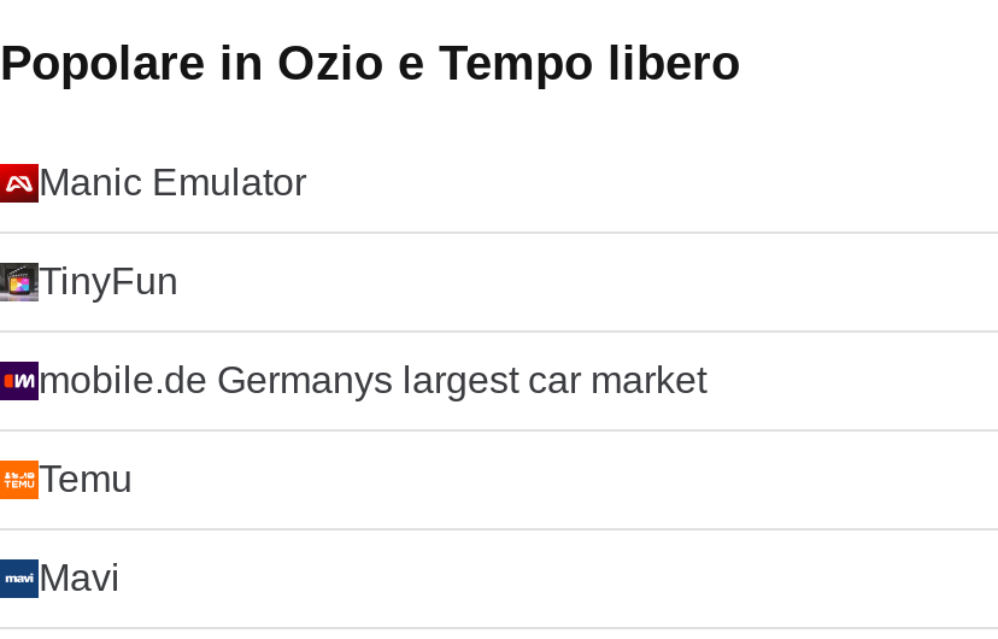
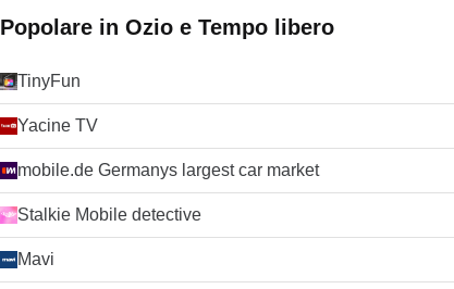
- Manic Emulator

moved up: TinyFun

+ Yacine TV

- Temu
+ Stalkie Mobile detective
